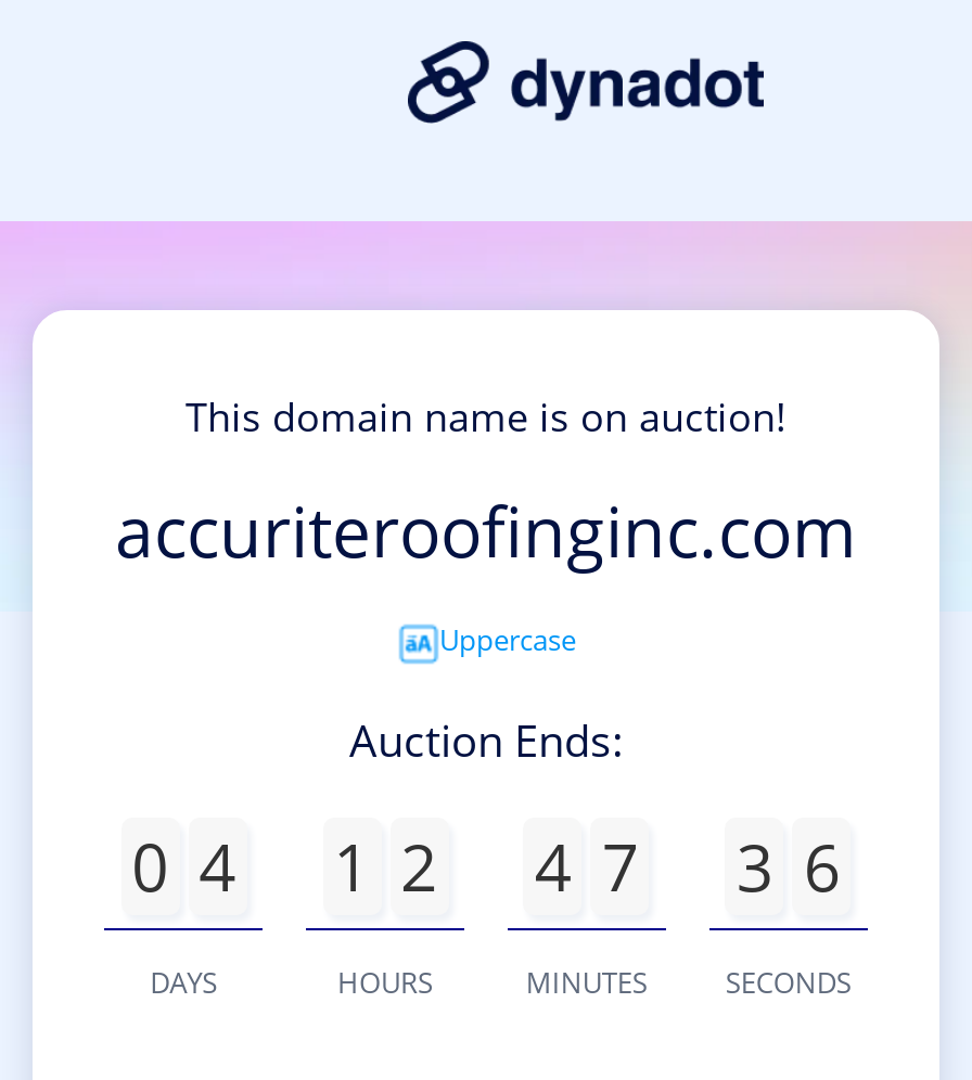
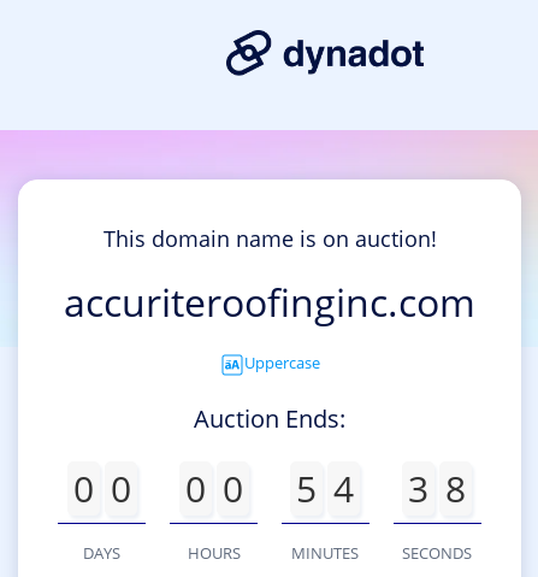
- 0 4
+ 0 0

- 1 2
+ 0 0

- 4 7
+ 5 4

- 3 6
+ 3 8
